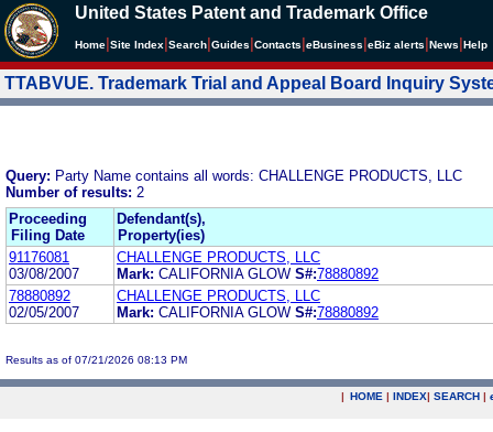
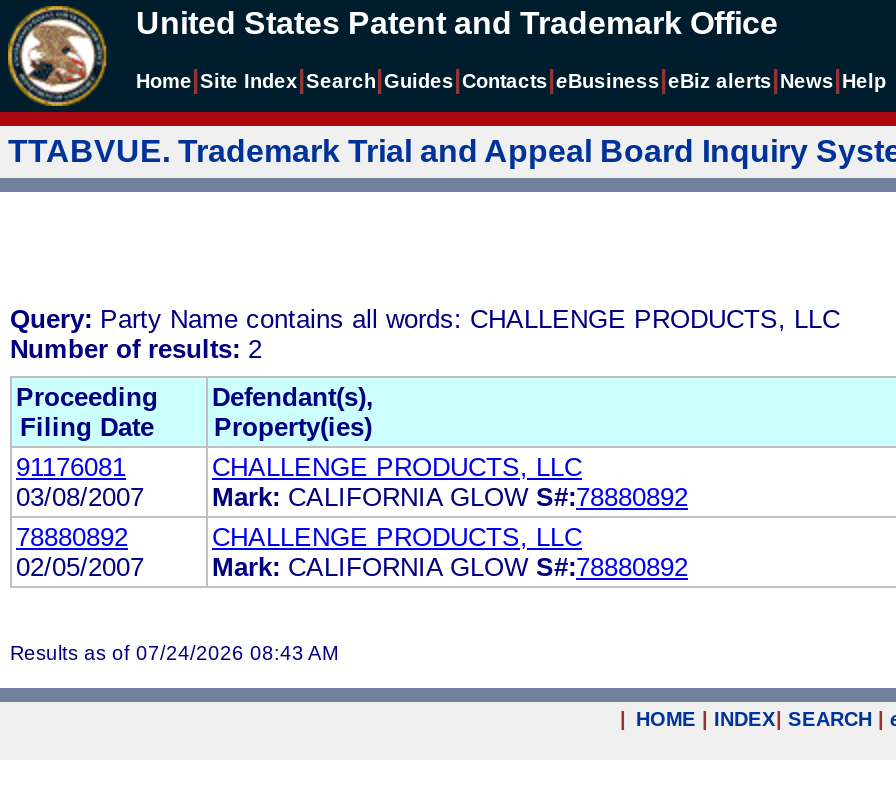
- Results as of 07/21/2026 08:13 PM
+ Results as of 07/24/2026 08:43 AM
